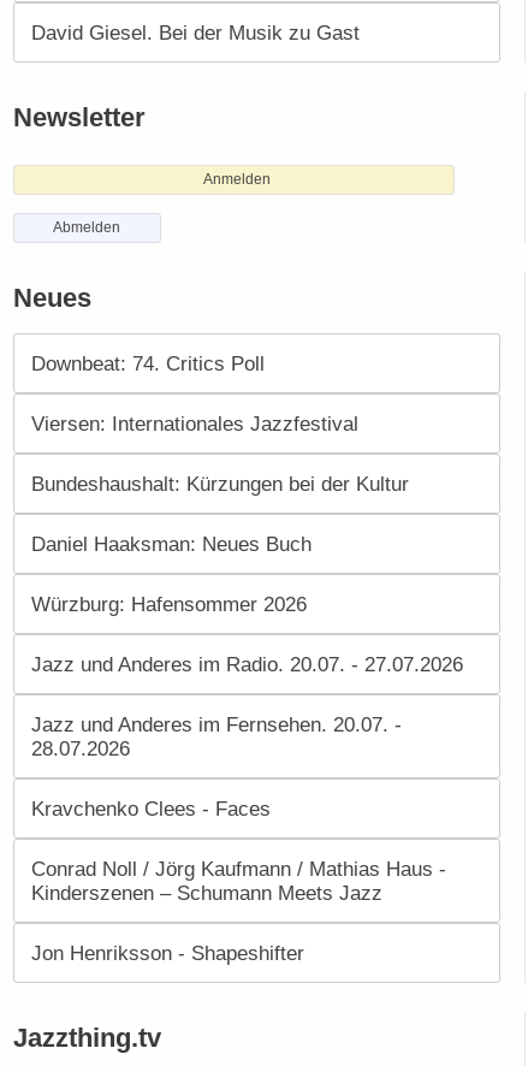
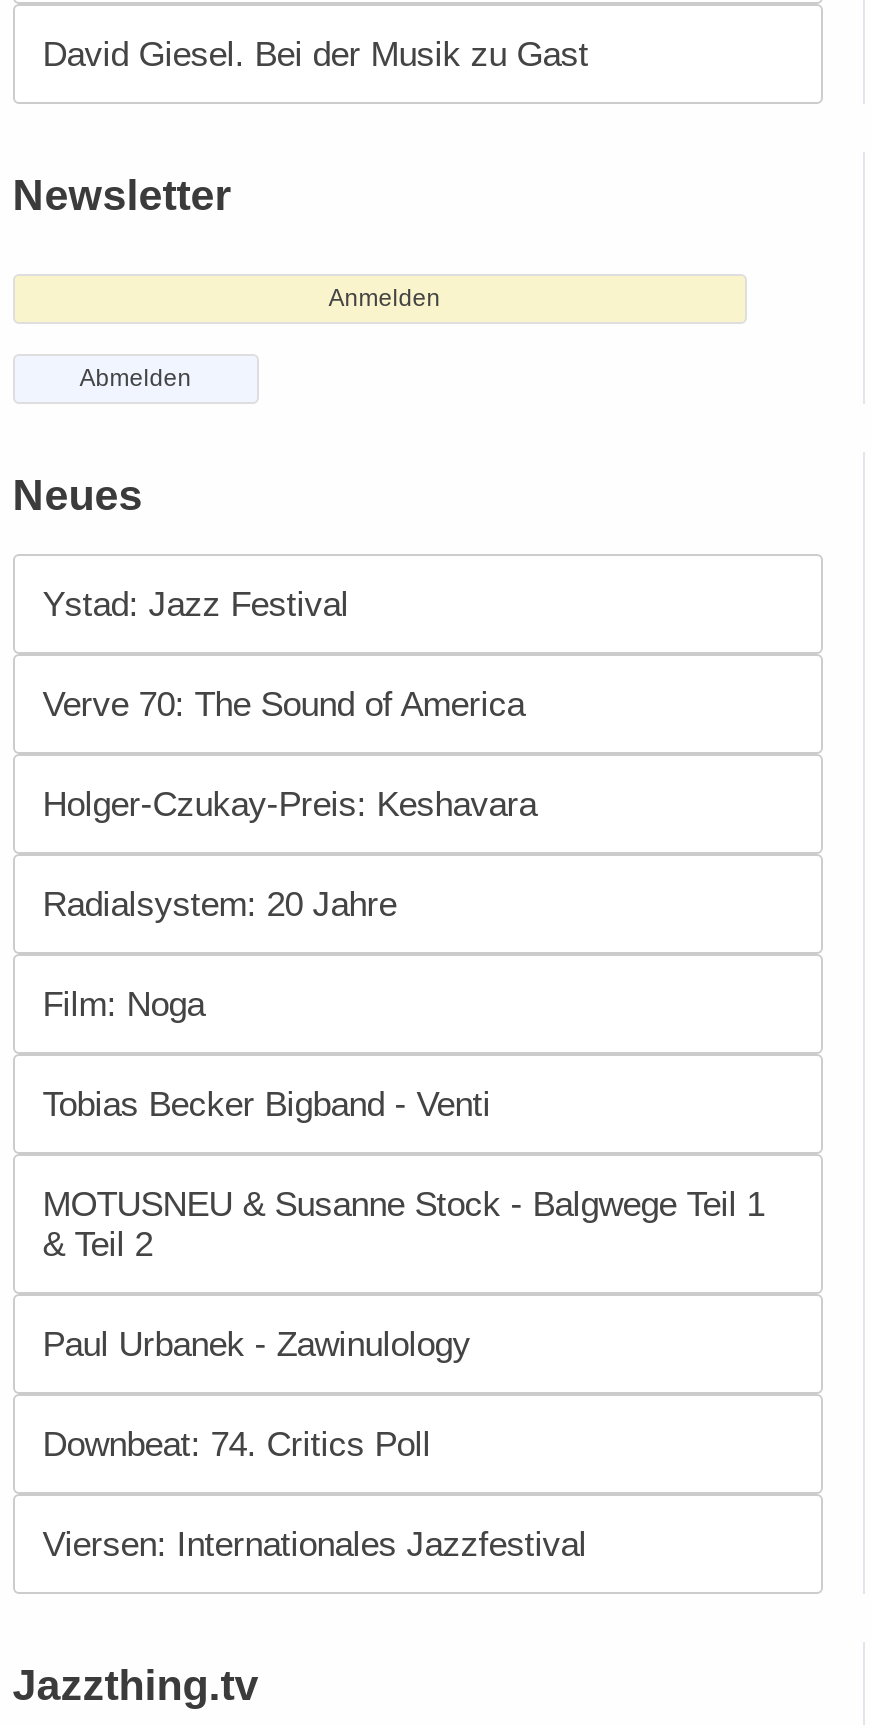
+ Ystad: Jazz Festival
+ Verve 70: The Sound of America
+ Holger-Czukay-Preis: Keshavara
+ Radialsystem: 20 Jahre
+ Film: Noga
+ Tobias Becker Bigband - Venti
+ MOTUSNEU & Susanne Stock - Balgwege Teil 1
+ & Teil 2
+ Paul Urbanek - Zawinulology

moved down: Downbeat: 74. Critics Poll | Viersen: Internationales Jazzfestival

- Bundeshaushalt: Kürzungen bei der Kultur
- Daniel Haaksman: Neues Buch
- Würzburg: Hafensommer 2026
- Jazz und Anderes im Radio. 20.07. - 27.07.2026
- Jazz und Anderes im Fernsehen. 20.07. -
- 28.07.2026
- Kravchenko Clees - Faces
- Conrad Noll / Jörg Kaufmann / Mathias Haus -
- Kinderszenen – Schumann Meets Jazz
- Jon Henriksson - Shapeshifter
